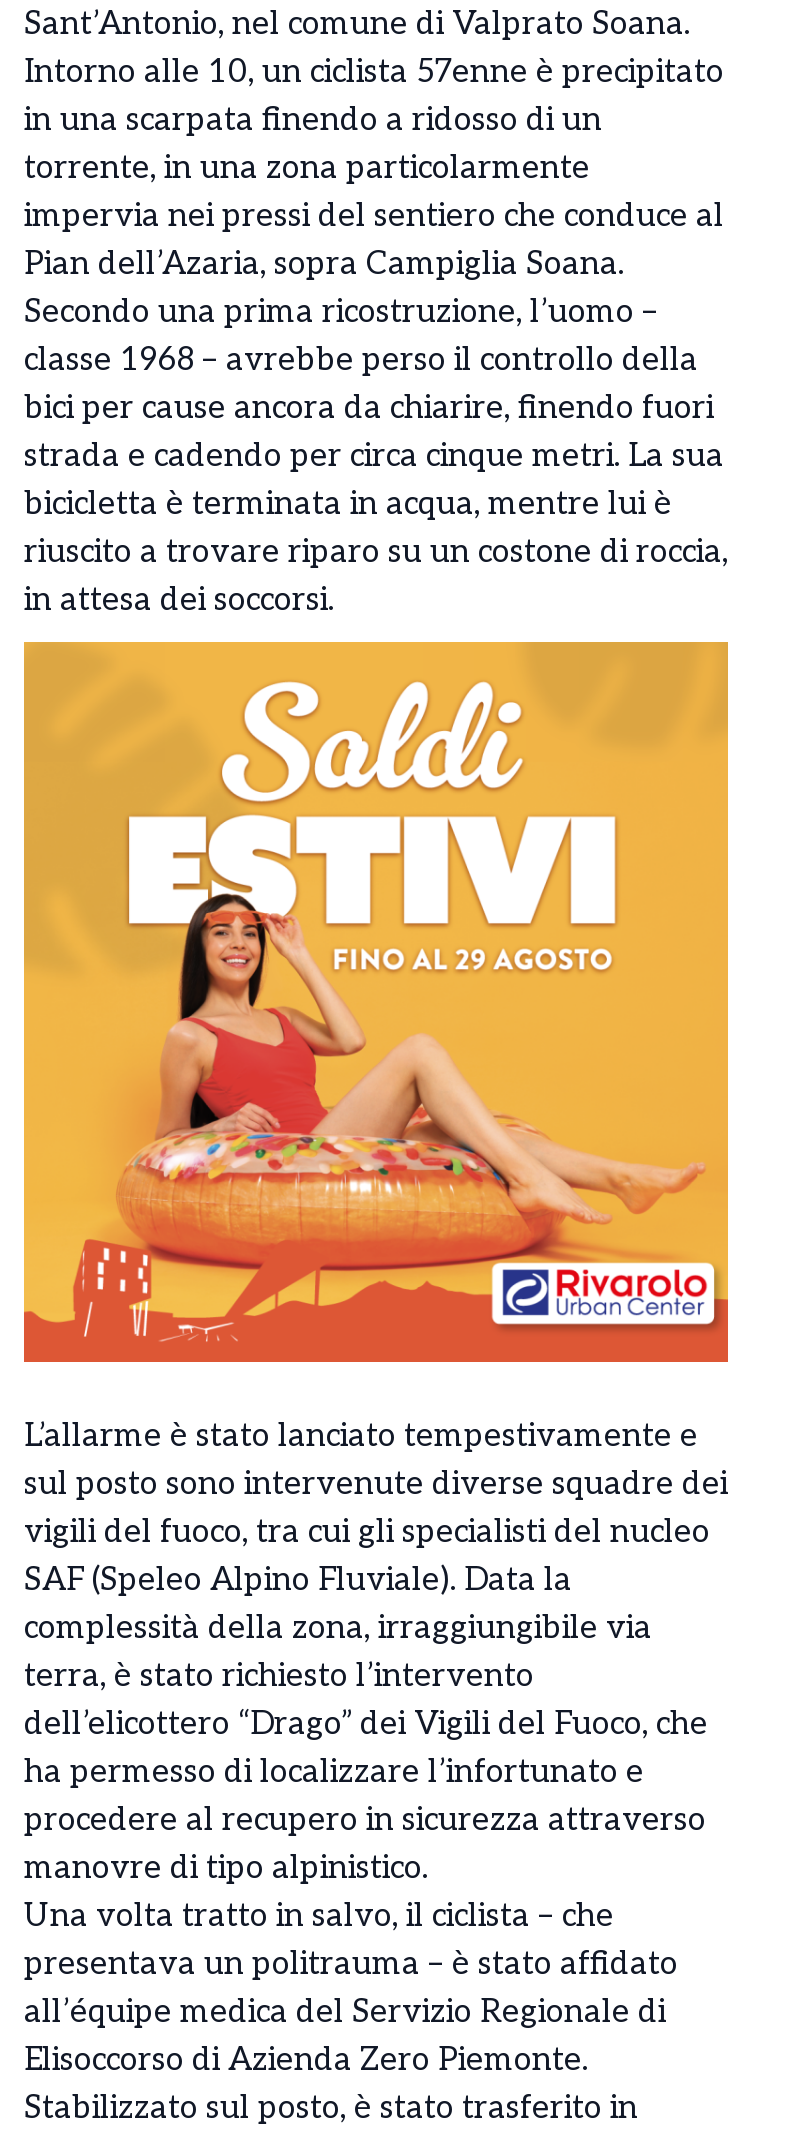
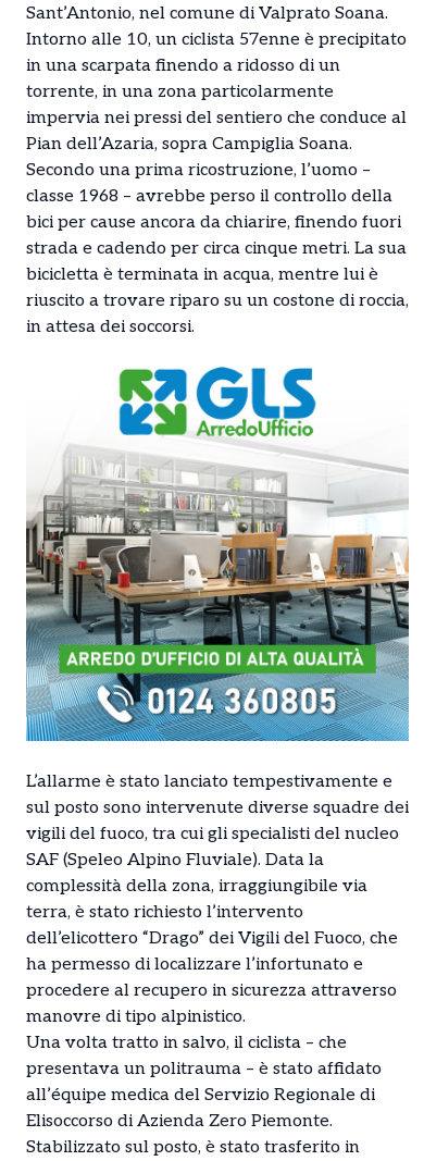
- [image]
+ [image]
